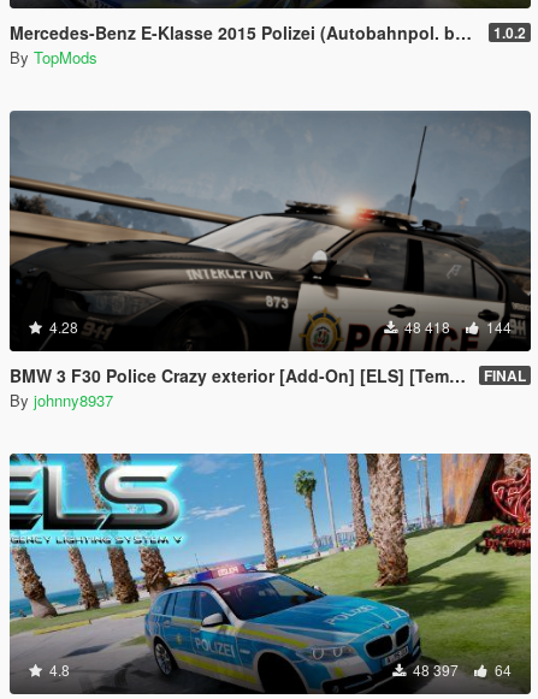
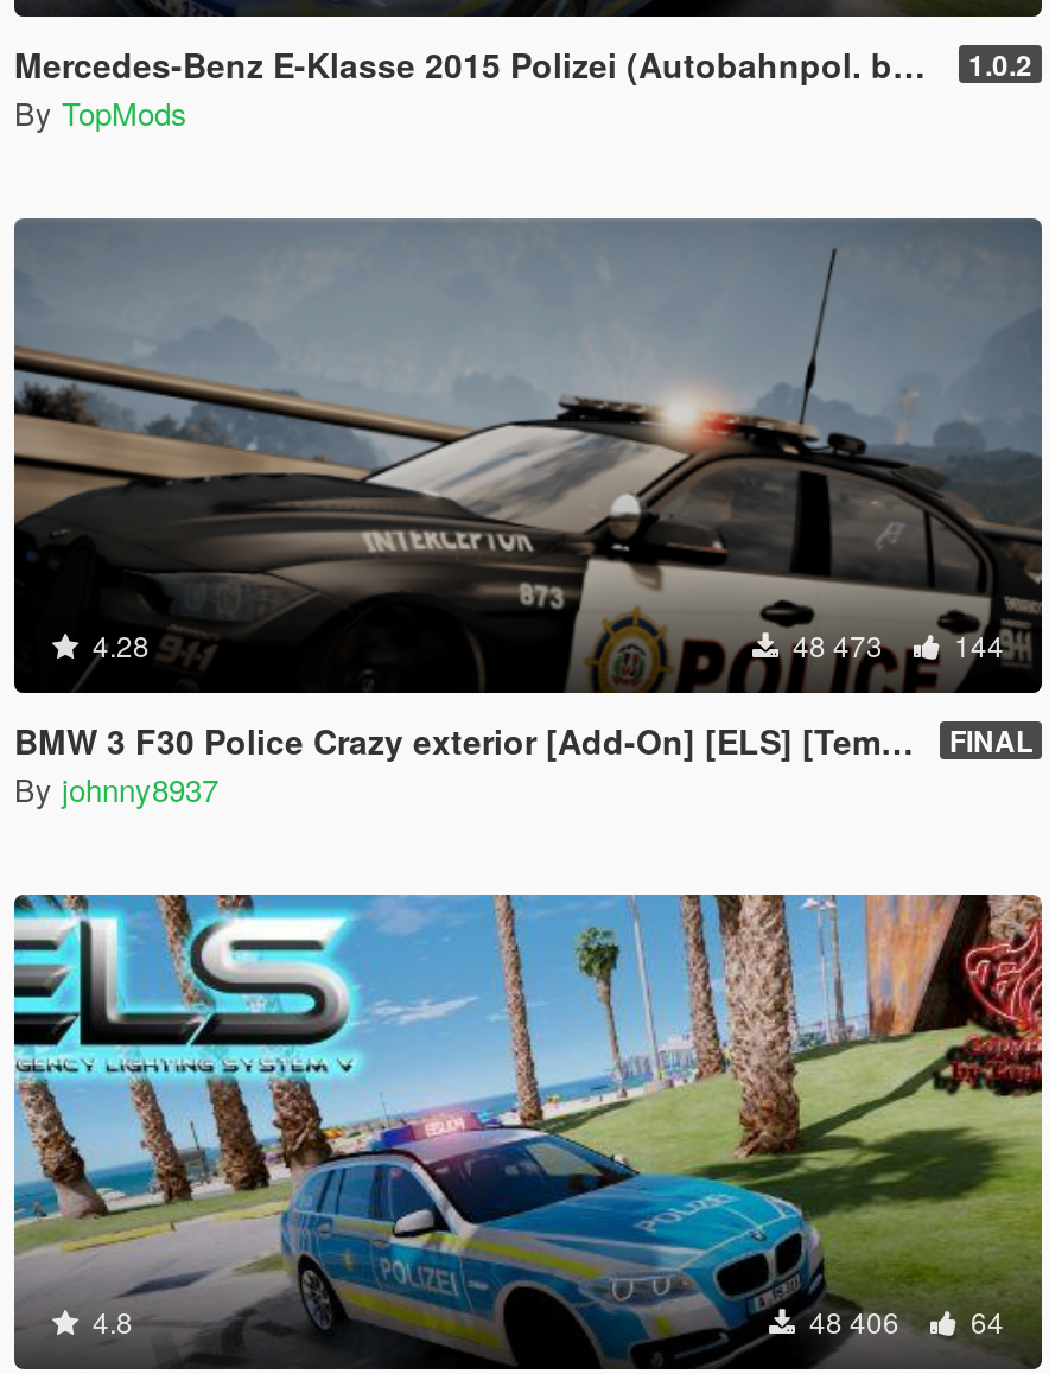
- 48 418 144
+ 48 473 144

- 48 397 64
+ 48 406 64
